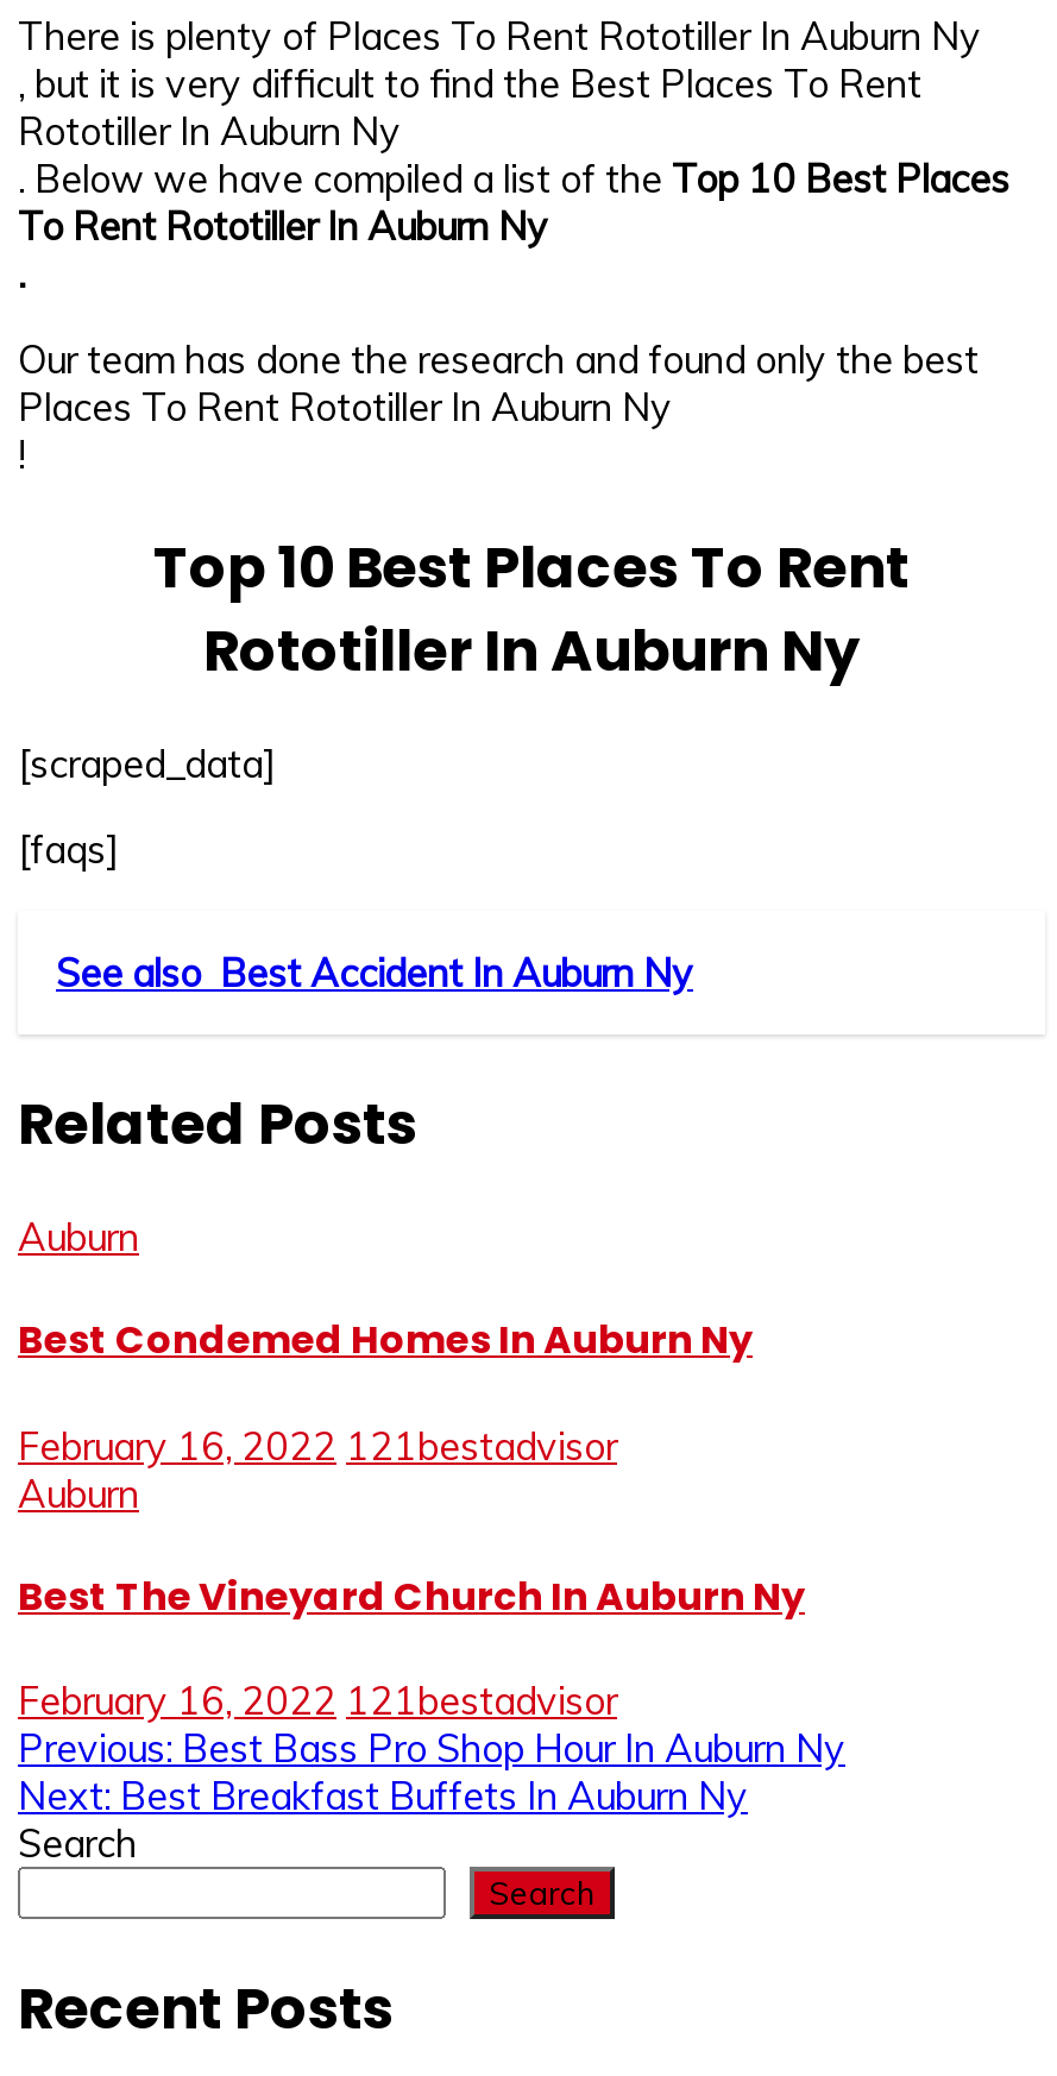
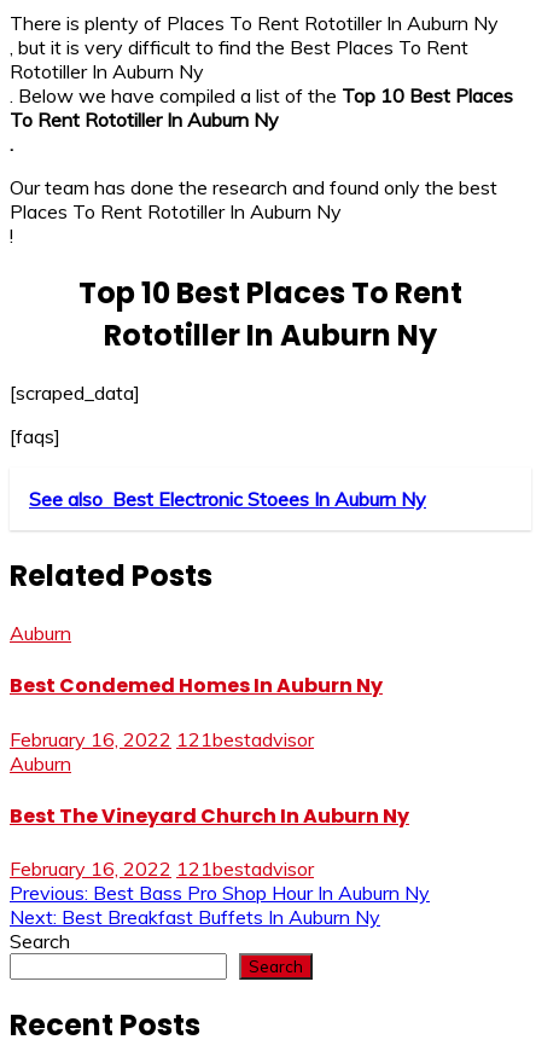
- See also Best Accident In Auburn Ny
+ See also Best Electronic Stoees In Auburn Ny
